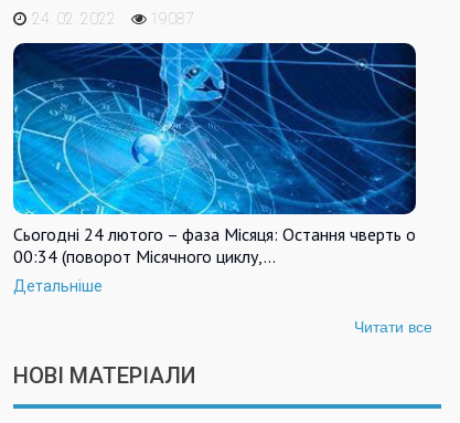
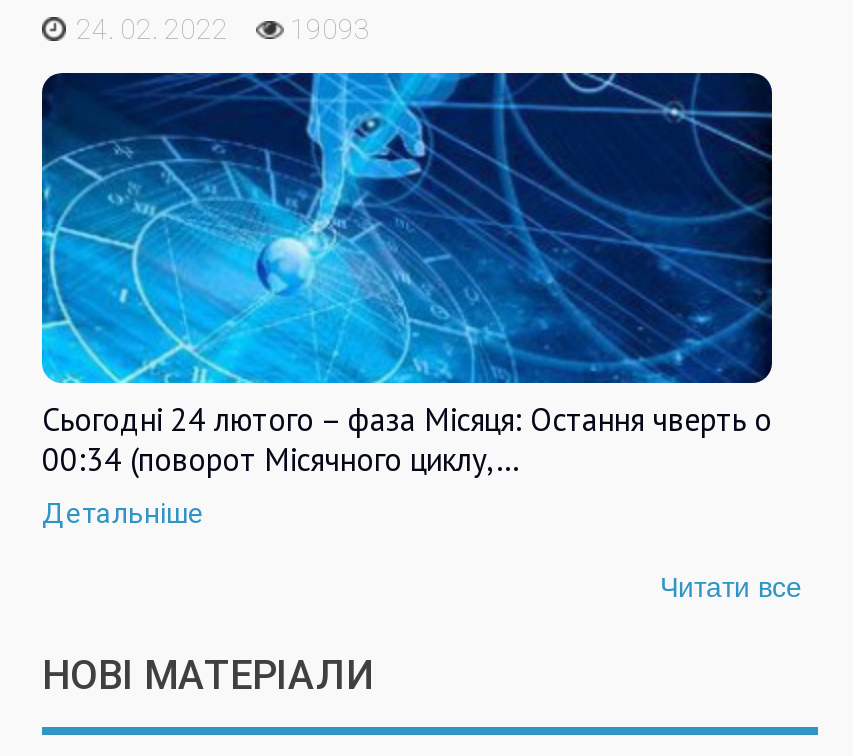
- 24. 02. 2022 19087
+ 24. 02. 2022 19093
